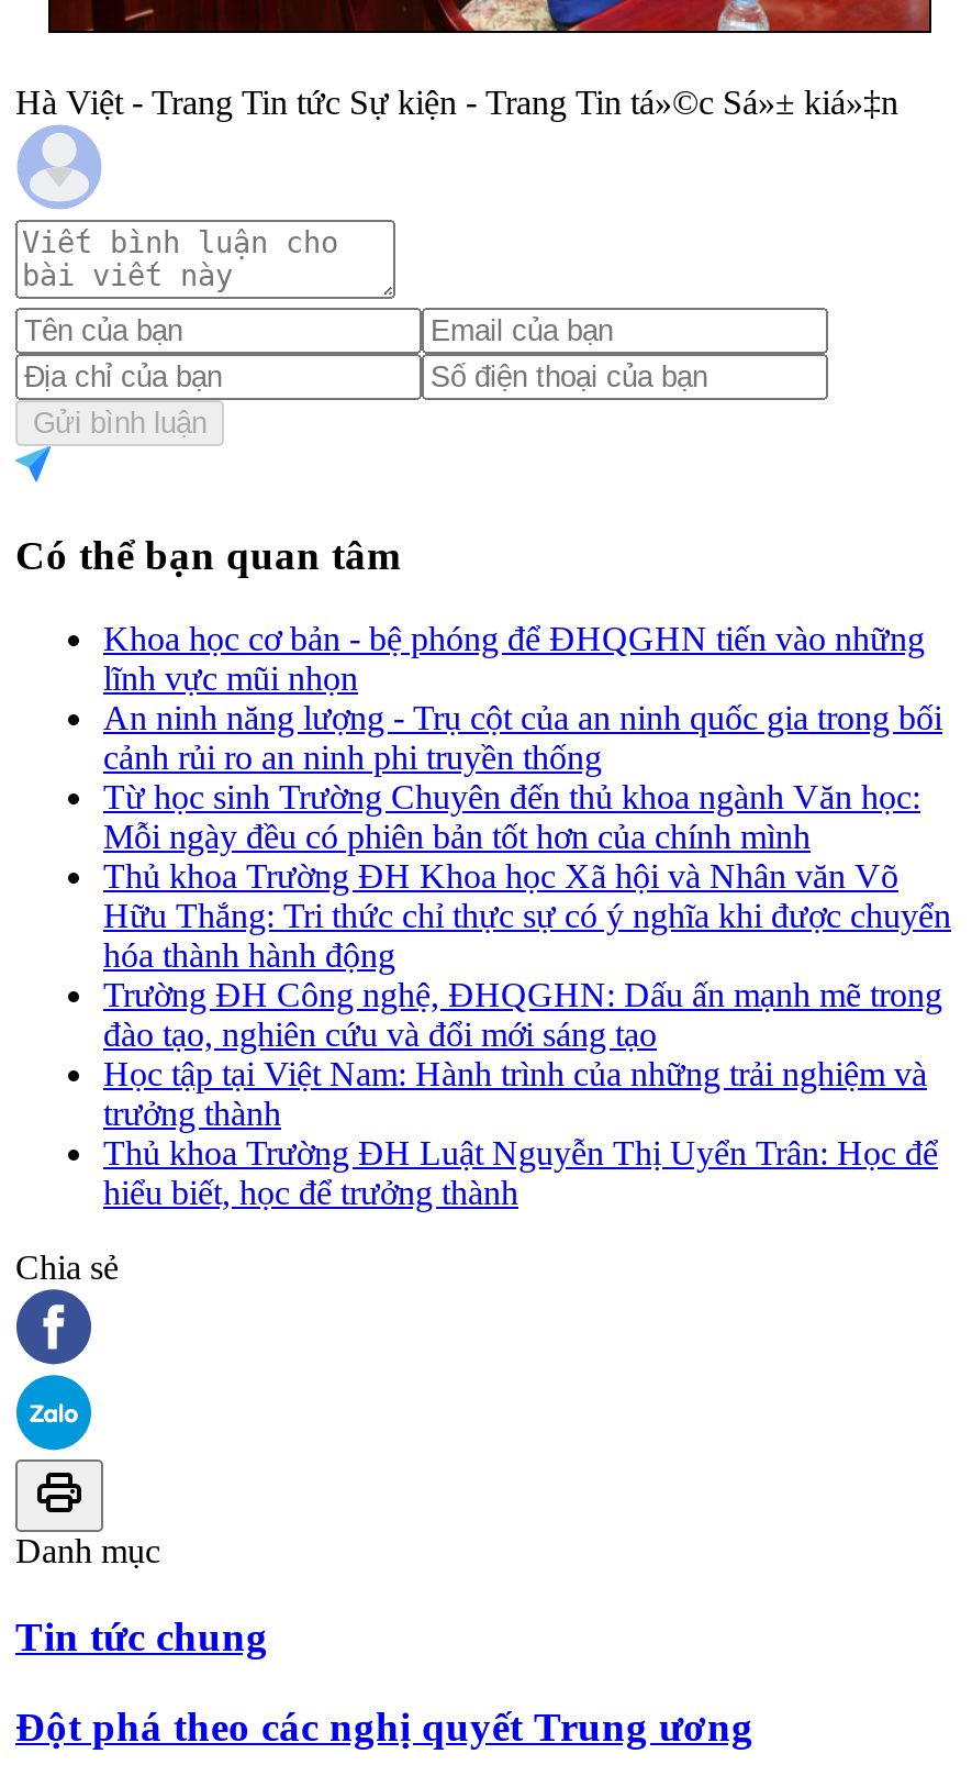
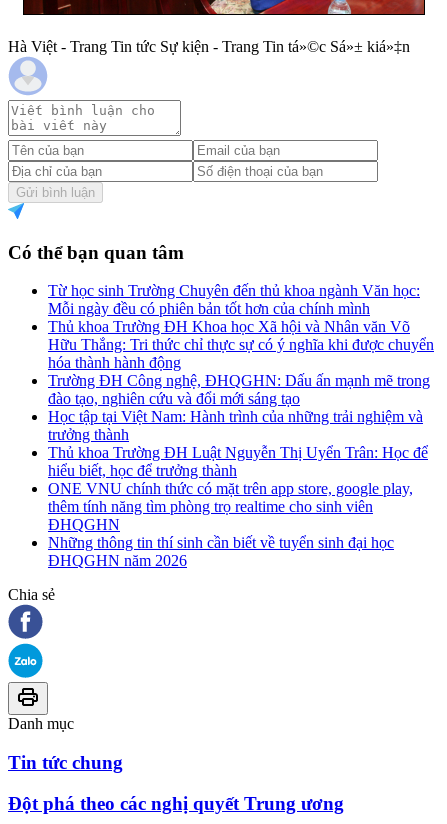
- Khoa học cơ bản - bệ phóng để ĐHQGHN tiến vào những
- lĩnh vực mũi nhọn
- An ninh năng lượng - Trụ cột của an ninh quốc gia trong bối
- cảnh rủi ro an ninh phi truyền thống

moved up: Từ học sinh Trường Chuyên đến thủ khoa ngành Văn học: | Mỗi ngày đều có phiên bản tốt hơn của chính mình | Thủ khoa Trường ĐH Khoa học Xã hội và Nhân văn Võ | ... | Thủ khoa Trường ĐH Luật Nguyễn Thị Uyển Trân: Học để | hiểu biết, học để trưởng thành

+ ONE VNU chính thức có mặt trên app store, google play,
+ thêm tính năng tìm phòng trọ realtime cho sinh viên
+ ĐHQGHN
+ Những thông tin thí sinh cần biết về tuyển sinh đại học
+ ĐHQGHN năm 2026
